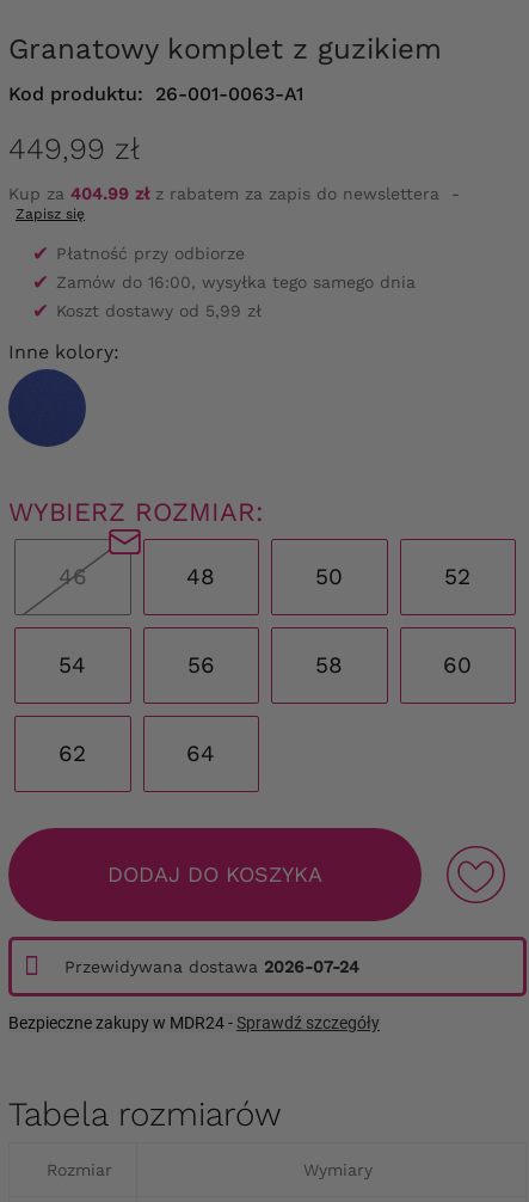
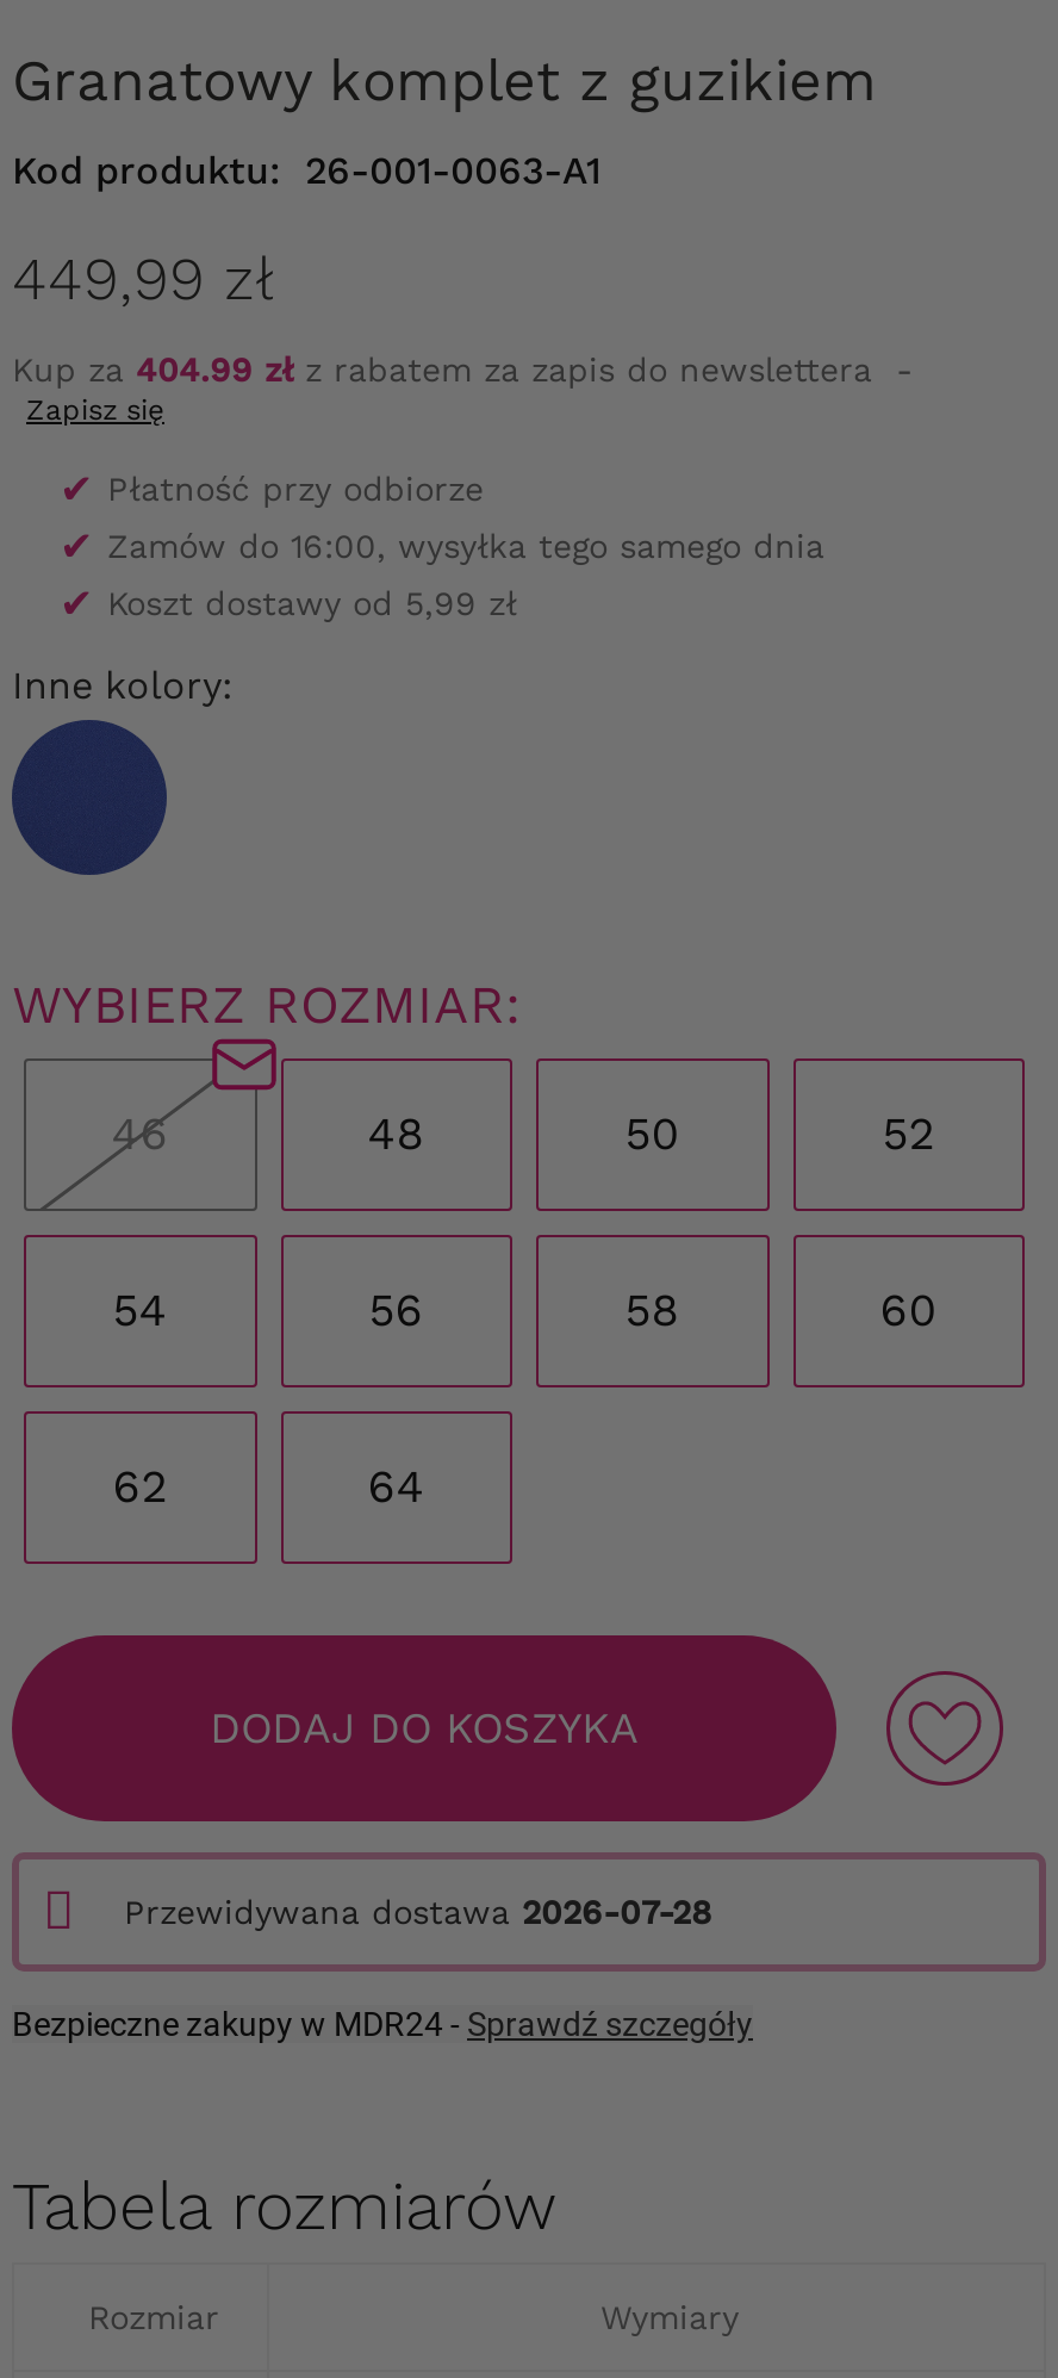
- Przewidywana dostawa 2026-07-24
+ Przewidywana dostawa 2026-07-28
